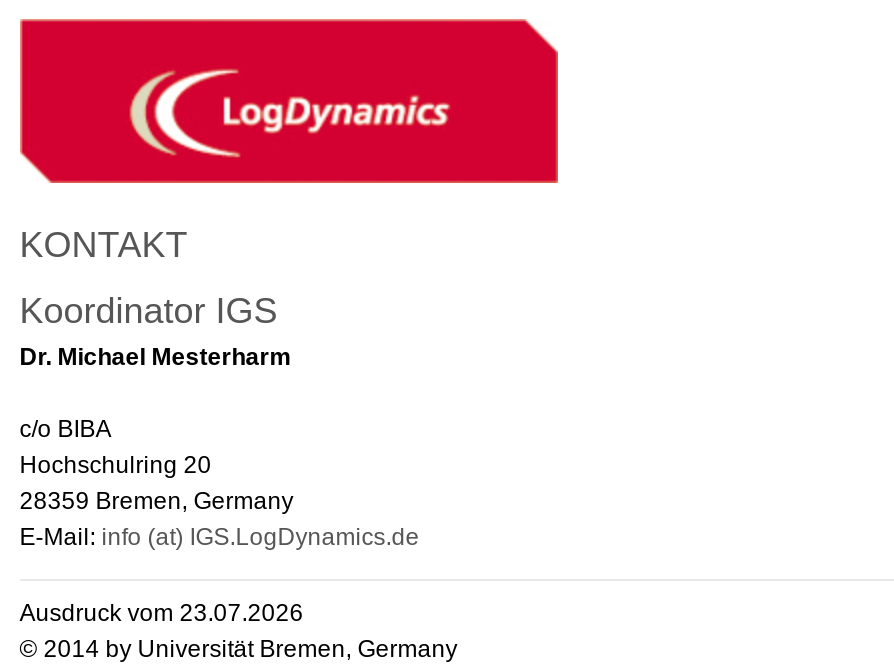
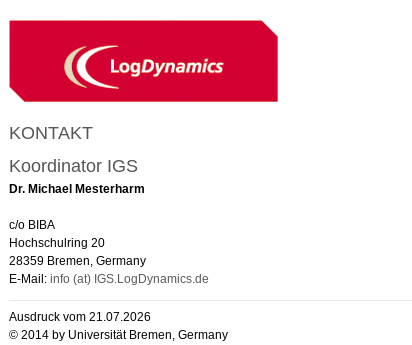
- Ausdruck vom 23.07.2026
+ Ausdruck vom 21.07.2026
